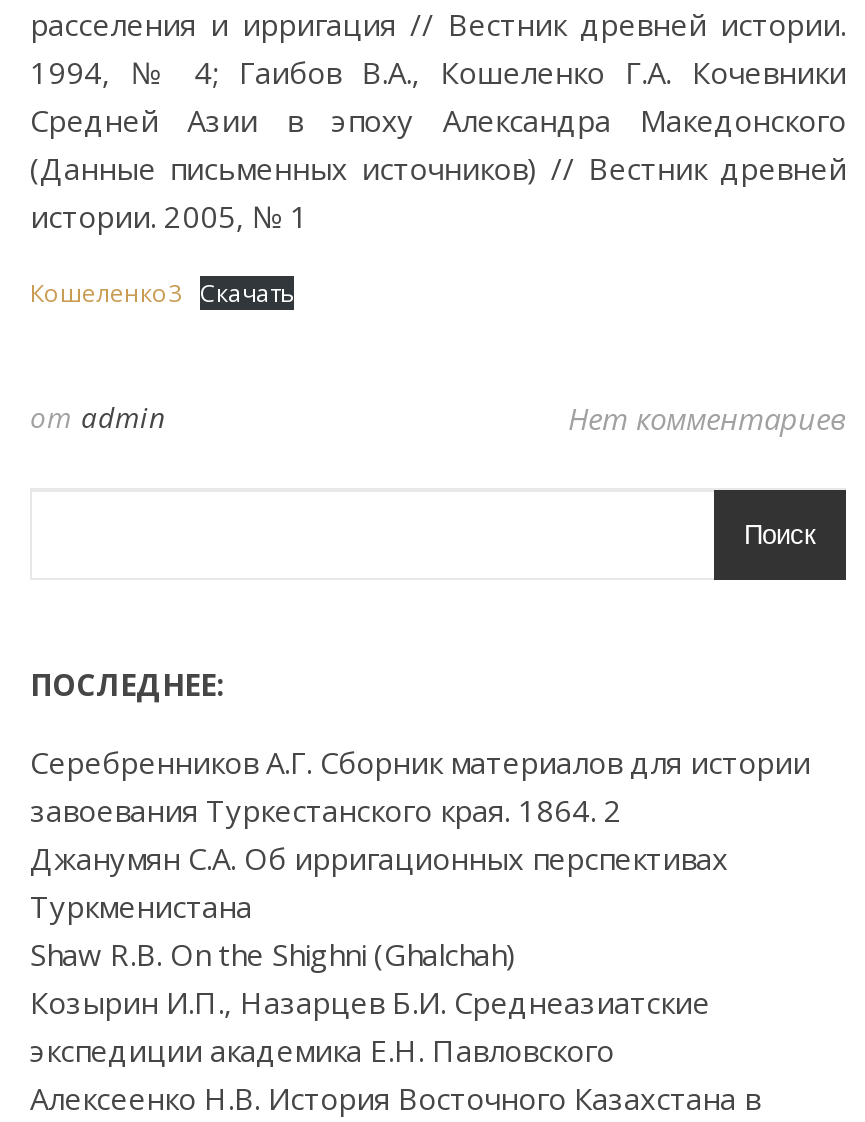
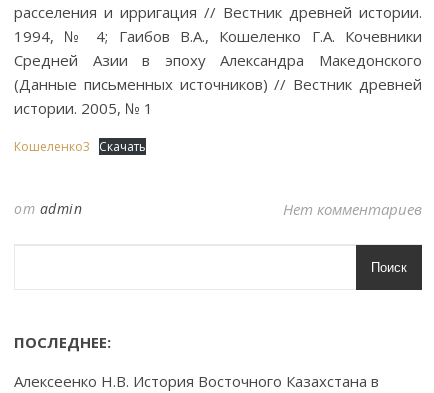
- Серебренников А.Г. Сборник материалов для истории
- завоевания Туркестанского края. 1864. 2
- Джанумян С.А. Об ирригационных перспективах
- Туркменистана
- Shaw R.B. On the Shighni (Ghalchah)
- Козырин И.П., Назарцев Б.И. Среднеазиатские
- экспедиции академика Е.Н. Павловского
